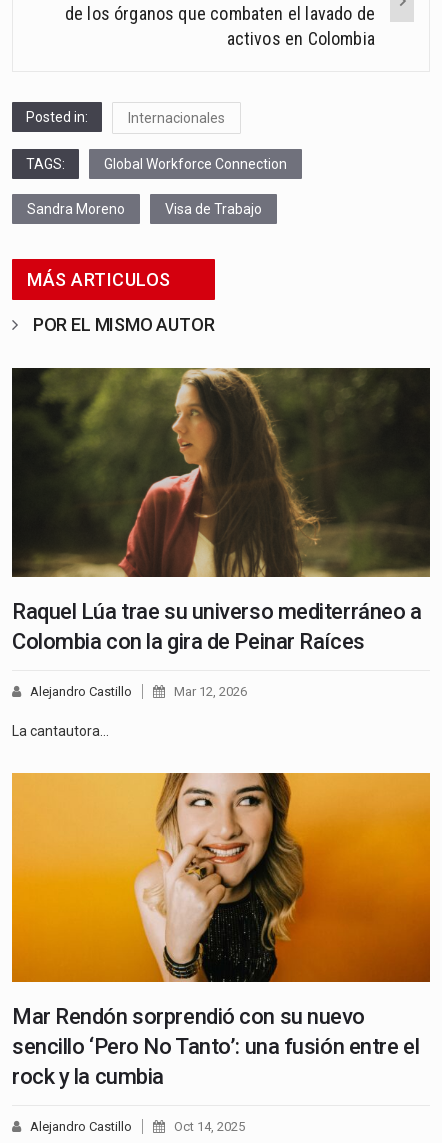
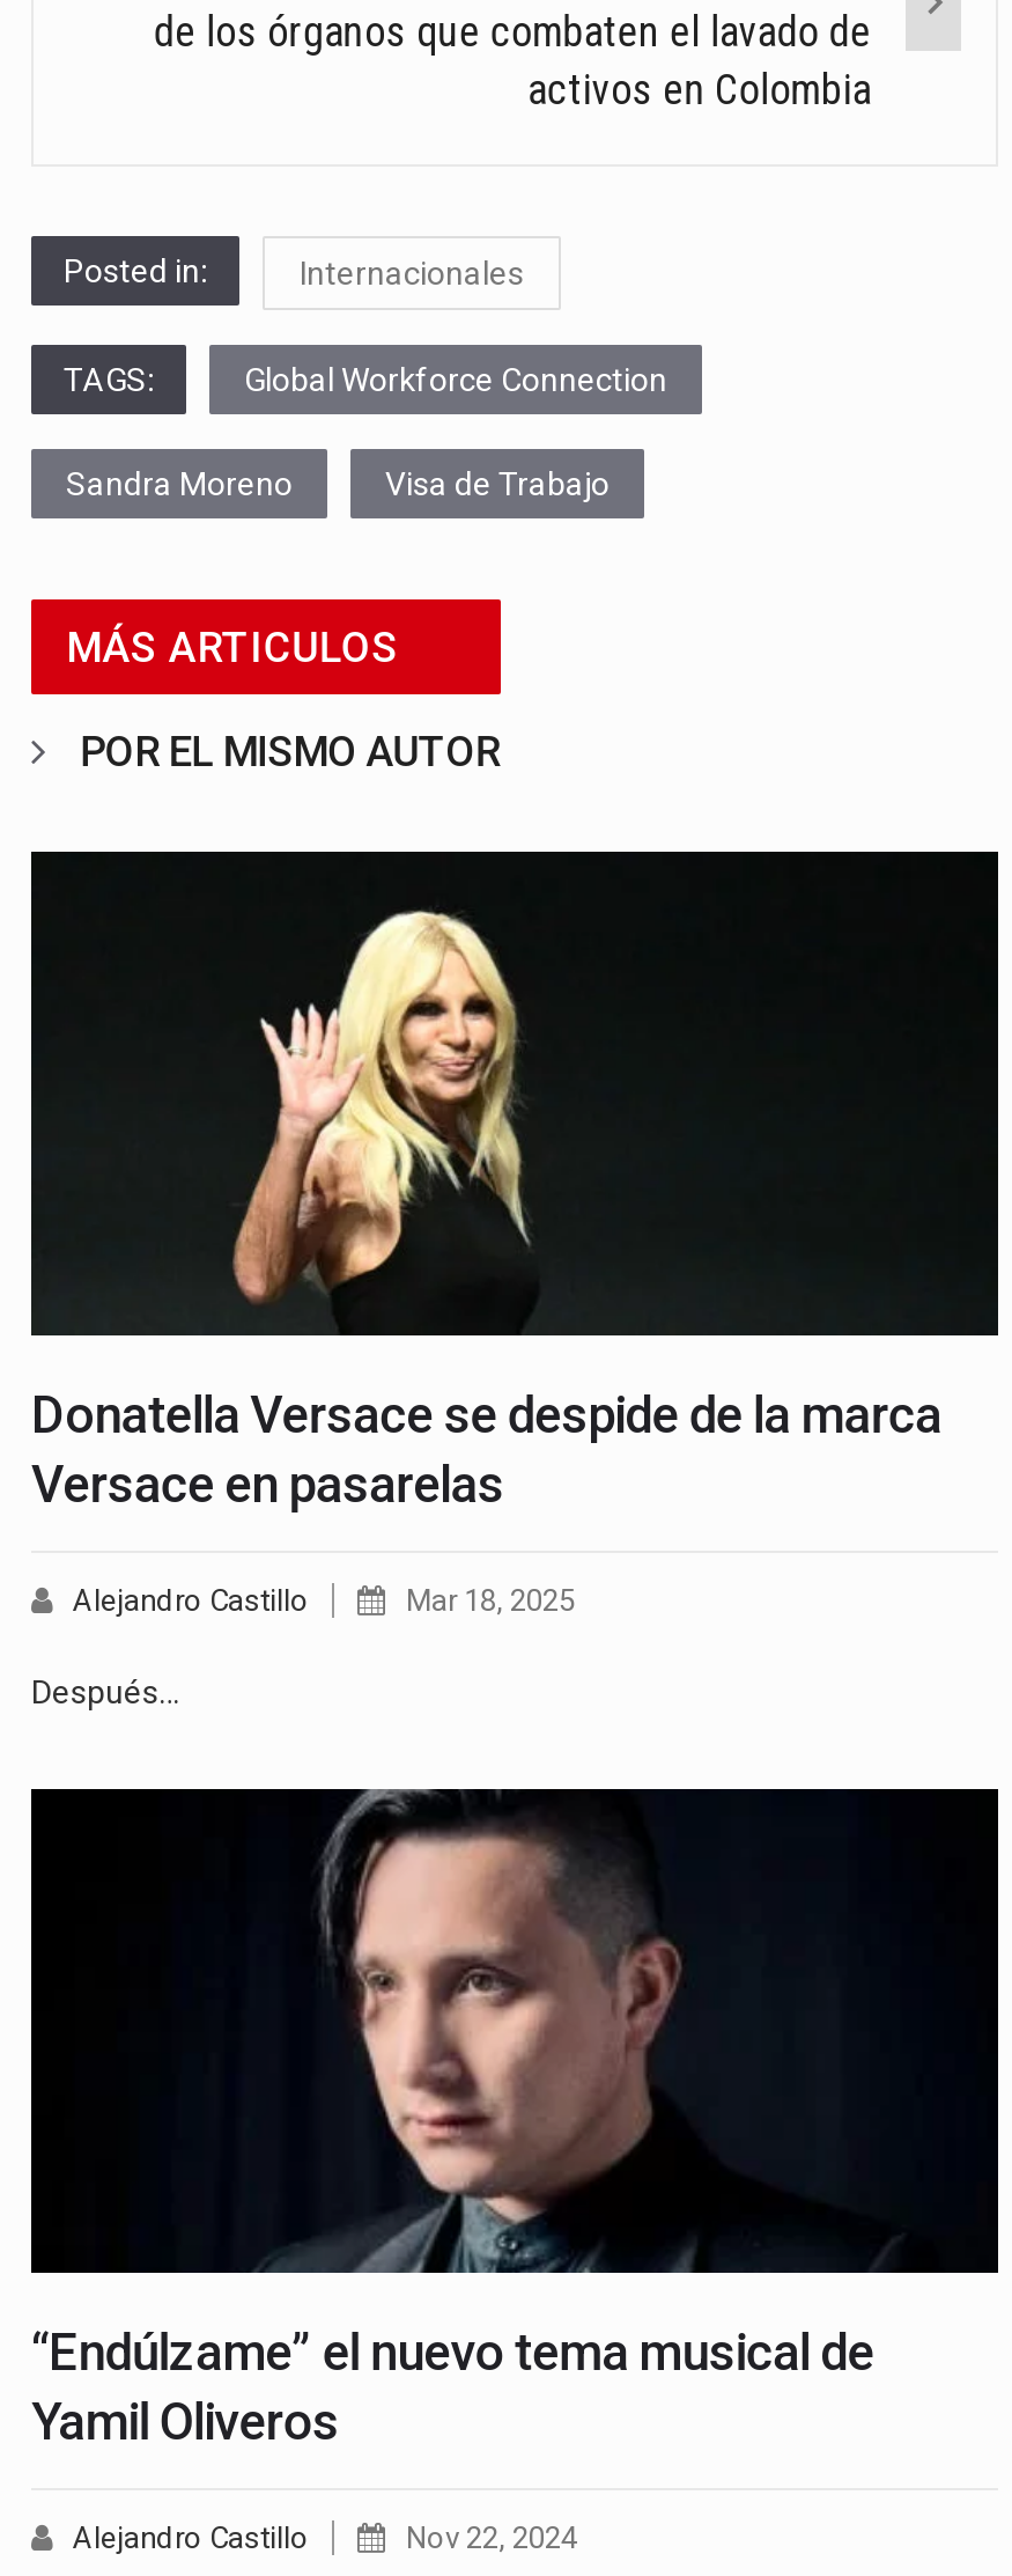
- [image]
- Raquel Lúa trae su universo mediterráneo a
- Colombia con la gira de Peinar Raíces
+ [image]
+ Donatella Versace se despide de la marca
+ Versace en pasarelas

- Mar 12, 2026
+ Mar 18, 2025

- La cantautora…
+ Después…

- [image]
- Mar Rendón sorprendió con su nuevo
- sencillo ‘Pero No Tanto’: una fusión entre el
- rock y la cumbia
+ [image]
+ “Endúlzame” el nuevo tema musical de
+ Yamil Oliveros

- Oct 14, 2025
+ Nov 22, 2024
